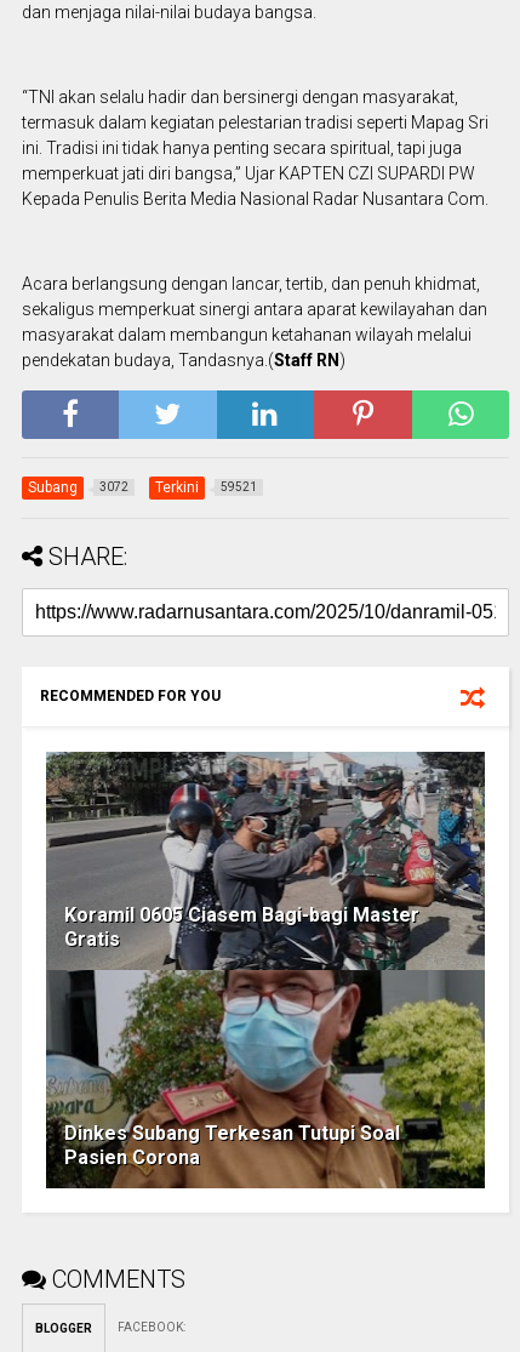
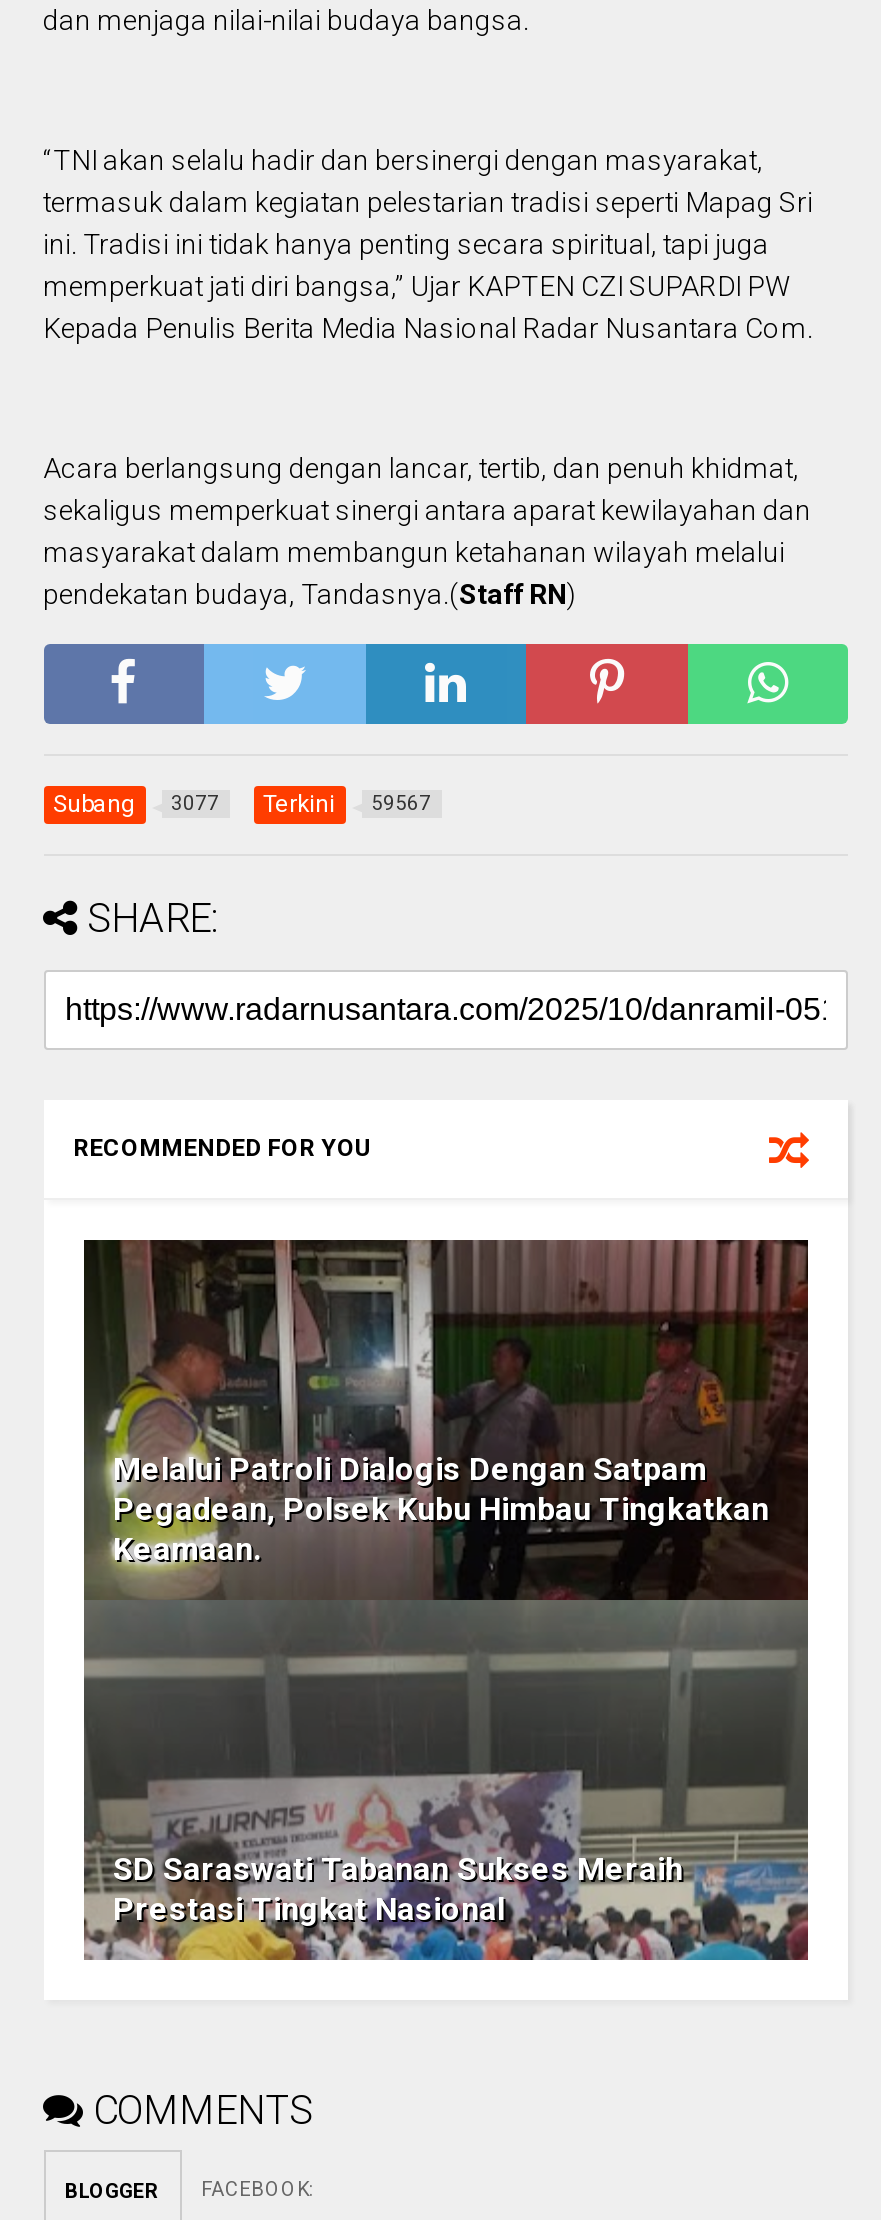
- 3072
+ 3077

- 59521
+ 59567

- [image]
- Koramil 0605 Ciasem Bagi-bagi Master
- Gratis
+ [image]
+ Melalui Patroli Dialogis Dengan Satpam
+ Pegadean, Polsek Kubu Himbau Tingkatkan
+ Keamaan.

- Dinkes Subang Terkesan Tutupi Soal
- Pasien Corona
+ SD Saraswati Tabanan Sukses Meraih
+ Prestasi Tingkat Nasional
